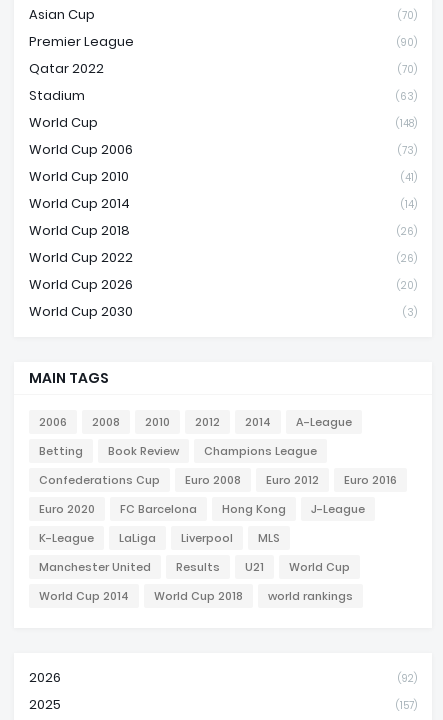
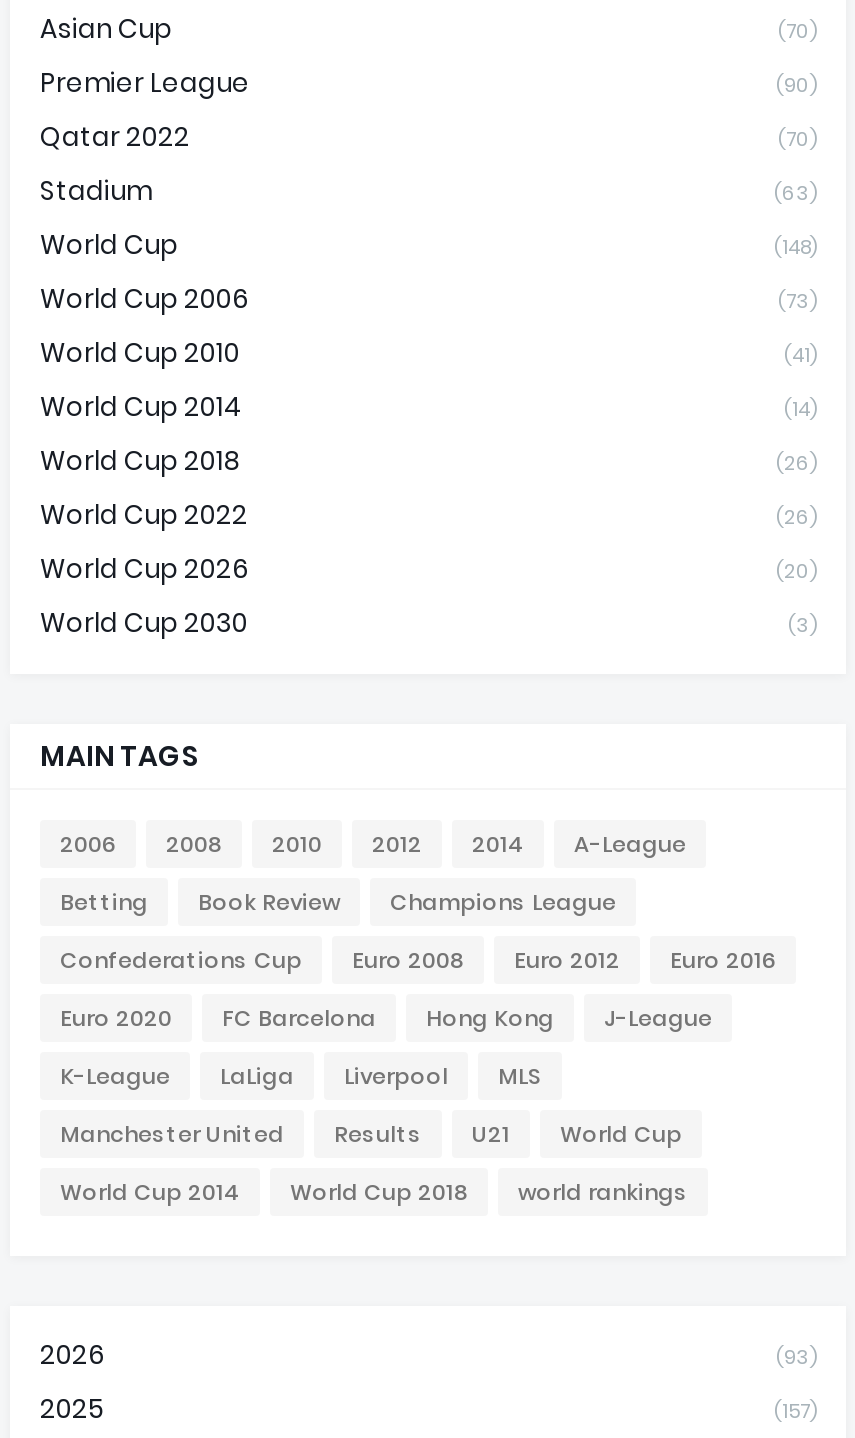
- (92)
+ (93)
